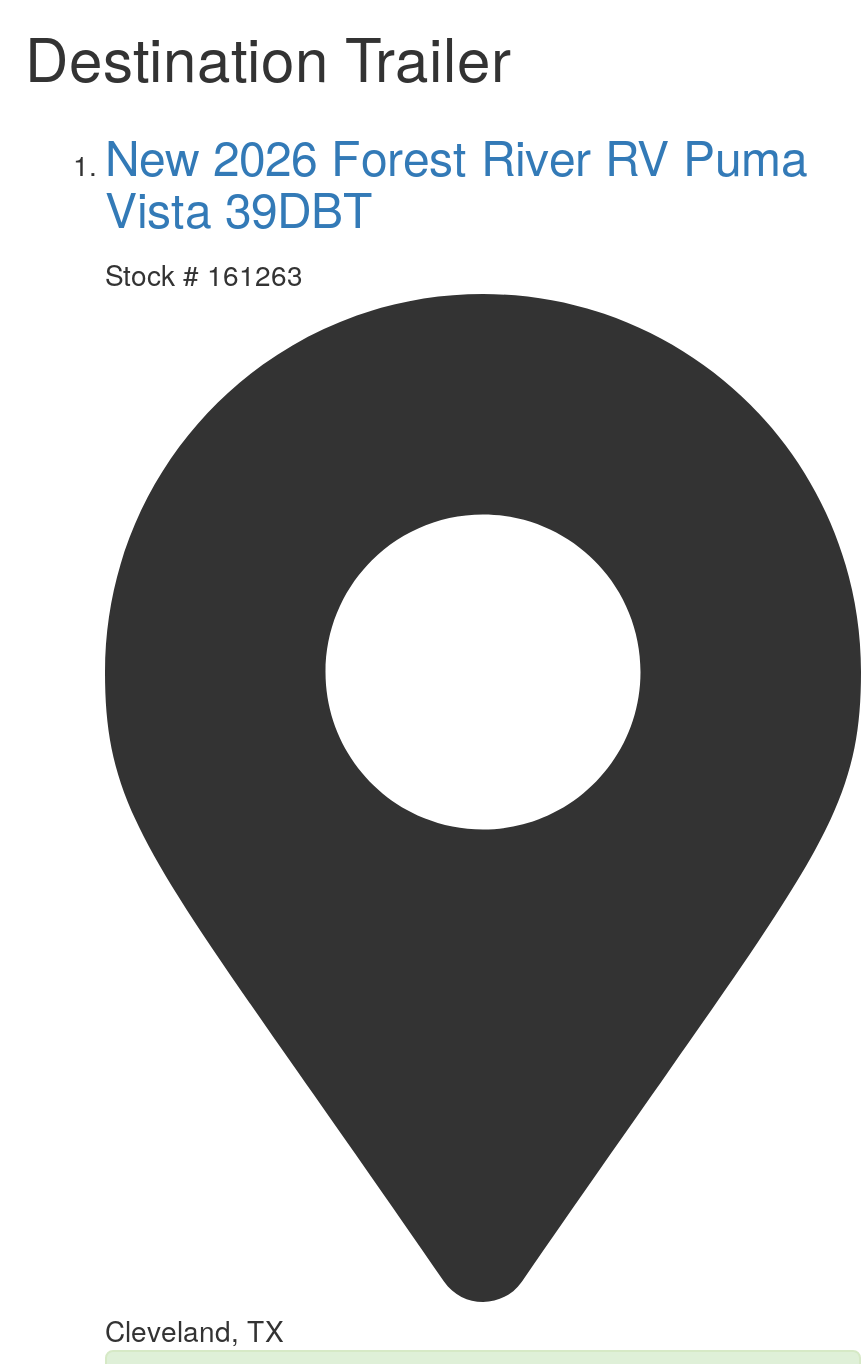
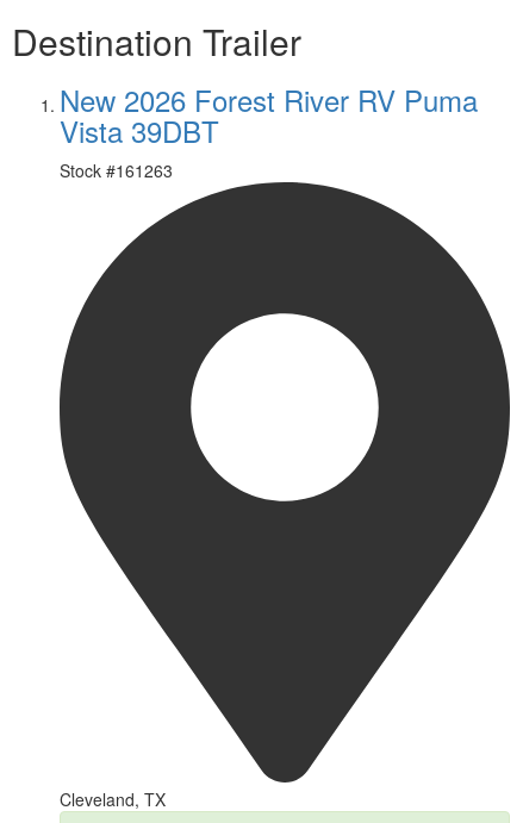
- Stock # 161263
+ Stock #161263
